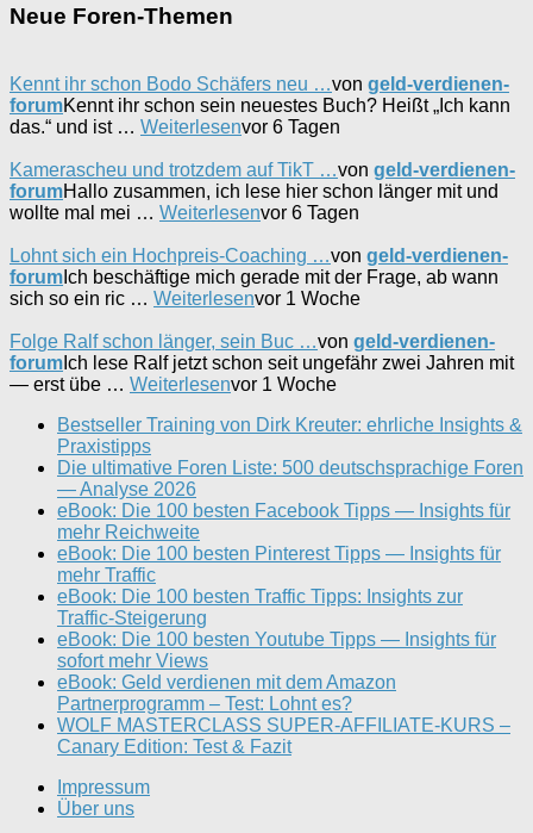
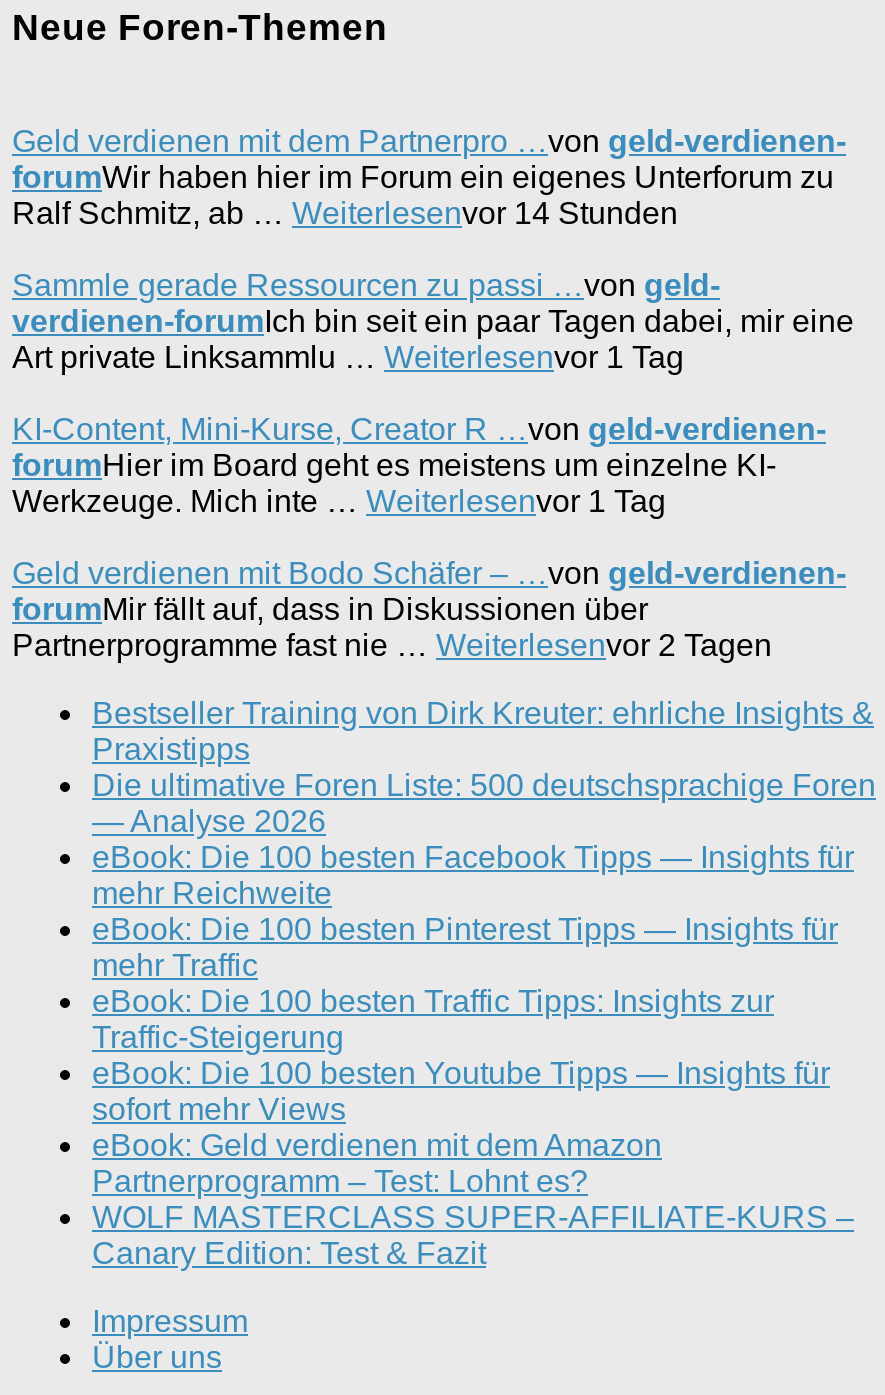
- Kennt ihr schon Bodo Schäfers neu … von geld-verdienen-
- forumKennt ihr schon sein neuestes Buch? Heißt „Ich kann
- das.“ und ist … Weiterlesenvor 6 Tagen
+ Geld verdienen mit dem Partnerpro … von geld-verdienen-
+ forumWir haben hier im Forum ein eigenes Unterforum zu
+ Ralf Schmitz, ab … Weiterlesenvor 14 Stunden

- Kamerascheu und trotzdem auf TikT … von geld-verdienen-
- forumHallo zusammen, ich lese hier schon länger mit und
- wollte mal mei … Weiterlesenvor 6 Tagen
+ Sammle gerade Ressourcen zu passi … von geld-
+ verdienen-forumIch bin seit ein paar Tagen dabei, mir eine
+ Art private Linksammlu … Weiterlesenvor 1 Tag

- Lohnt sich ein Hochpreis-Coaching … von geld-verdienen-
- forumIch beschäftige mich gerade mit der Frage, ab wann
- sich so ein ric … Weiterlesenvor 1 Woche
+ KI-Content, Mini-Kurse, Creator R … von geld-verdienen-
+ forumHier im Board geht es meistens um einzelne KI-
+ Werkzeuge. Mich inte … Weiterlesenvor 1 Tag

- Folge Ralf schon länger, sein Buc … von geld-verdienen-
- forumIch lese Ralf jetzt schon seit ungefähr zwei Jahren mit
- — erst übe … Weiterlesenvor 1 Woche
+ Geld verdienen mit Bodo Schäfer – … von geld-verdienen-
+ forumMir fällt auf, dass in Diskussionen über
+ Partnerprogramme fast nie … Weiterlesenvor 2 Tagen
